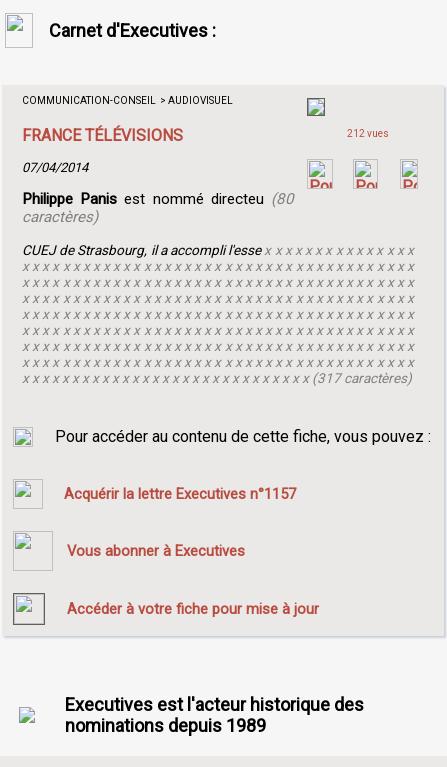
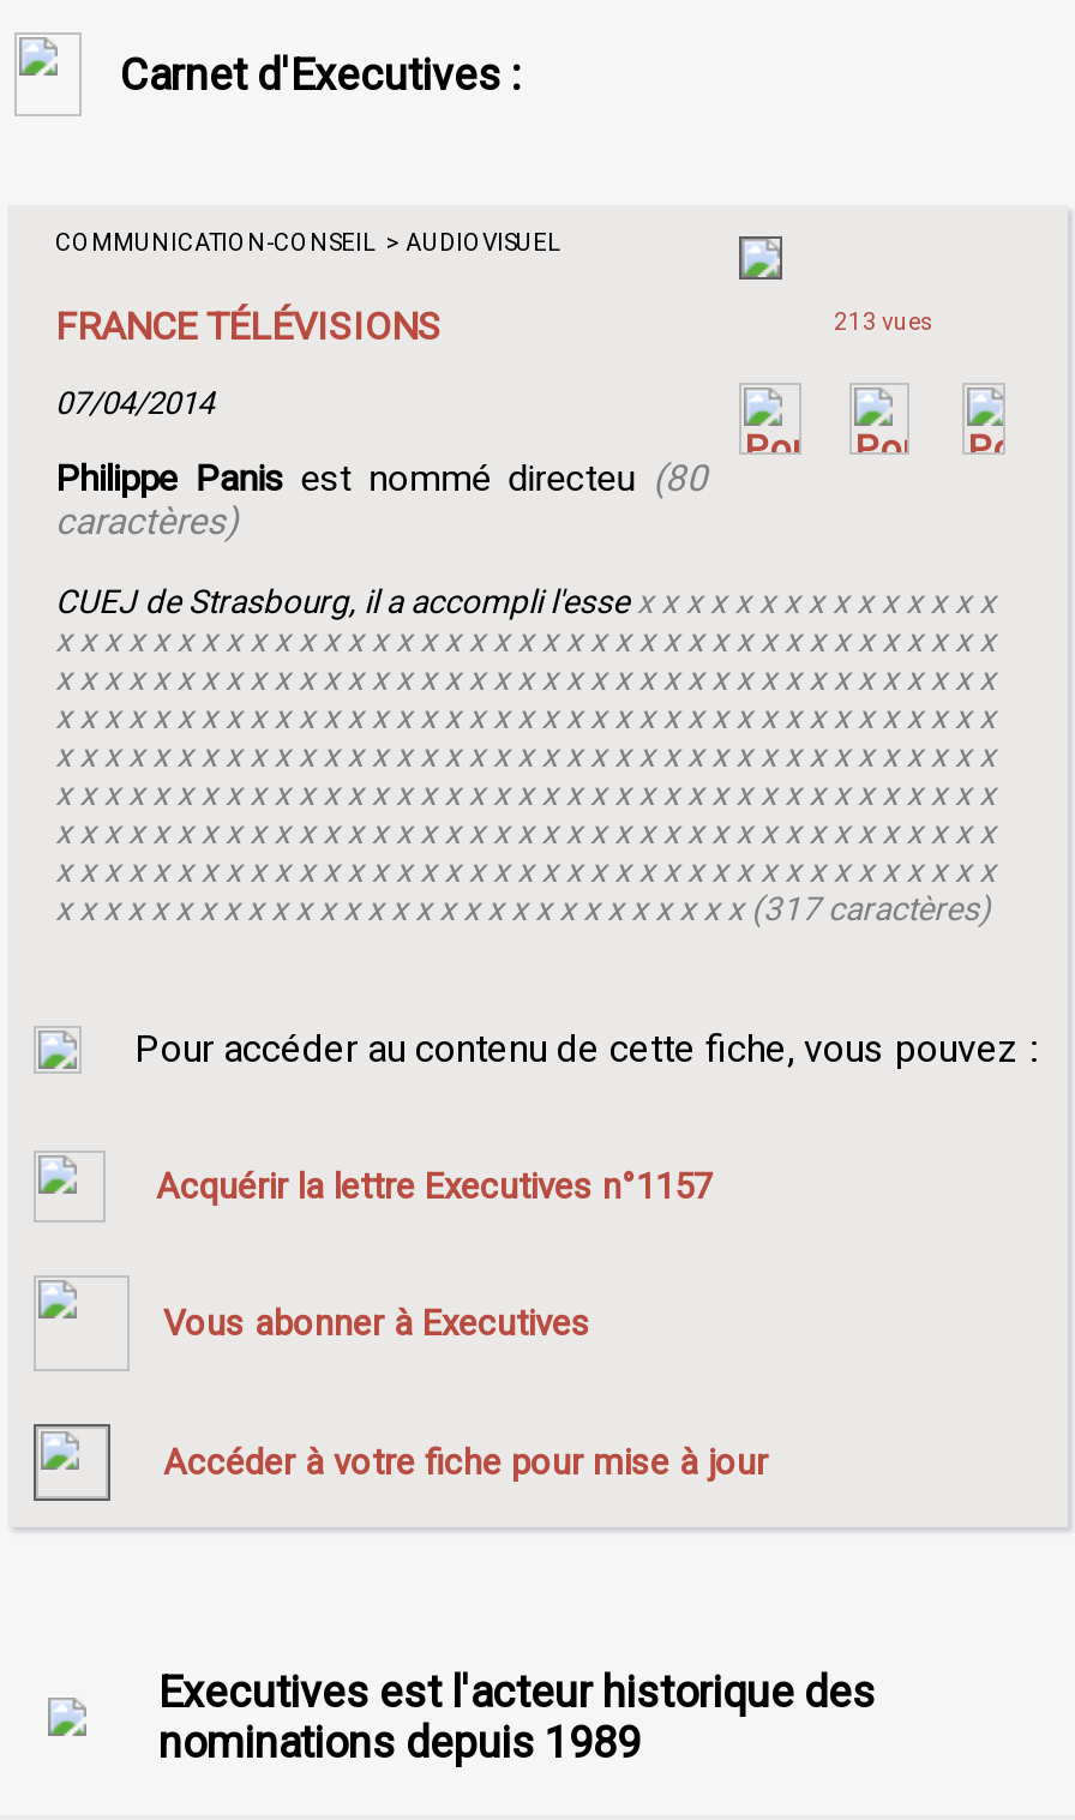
- 212 vues
+ 213 vues
